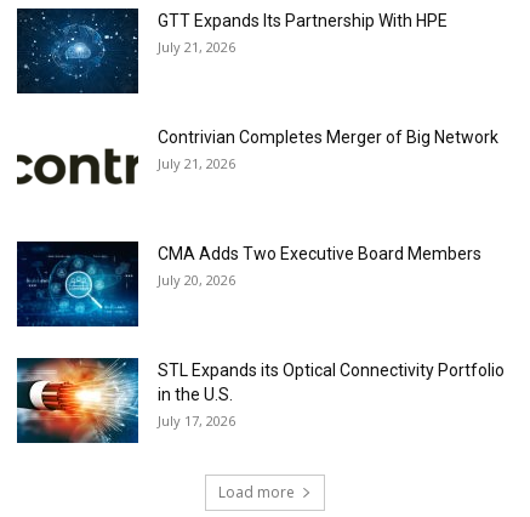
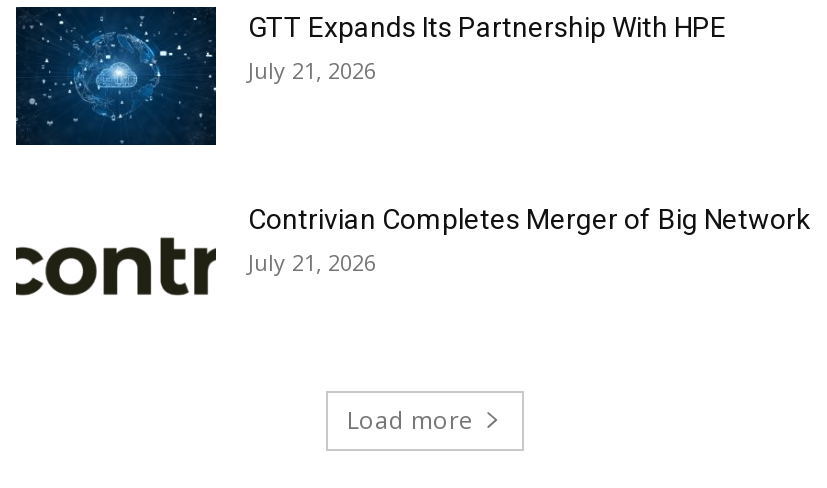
- [image]
- CMA Adds Two Executive Board Members
- July 20, 2026

- [image]
- STL Expands its Optical Connectivity Portfolio
- in the U.S.
- July 17, 2026
